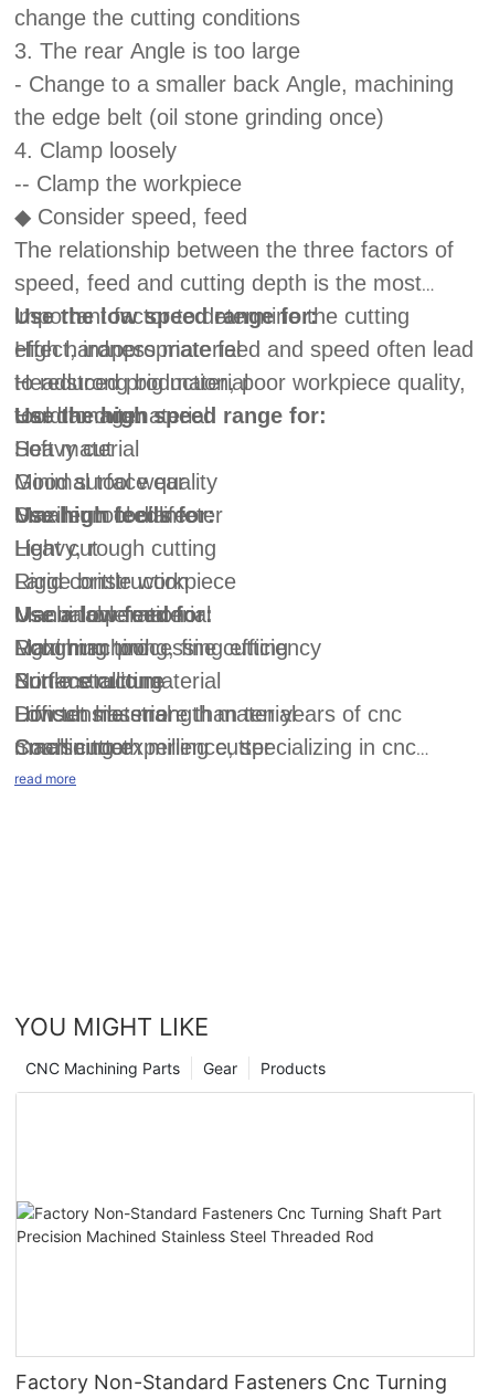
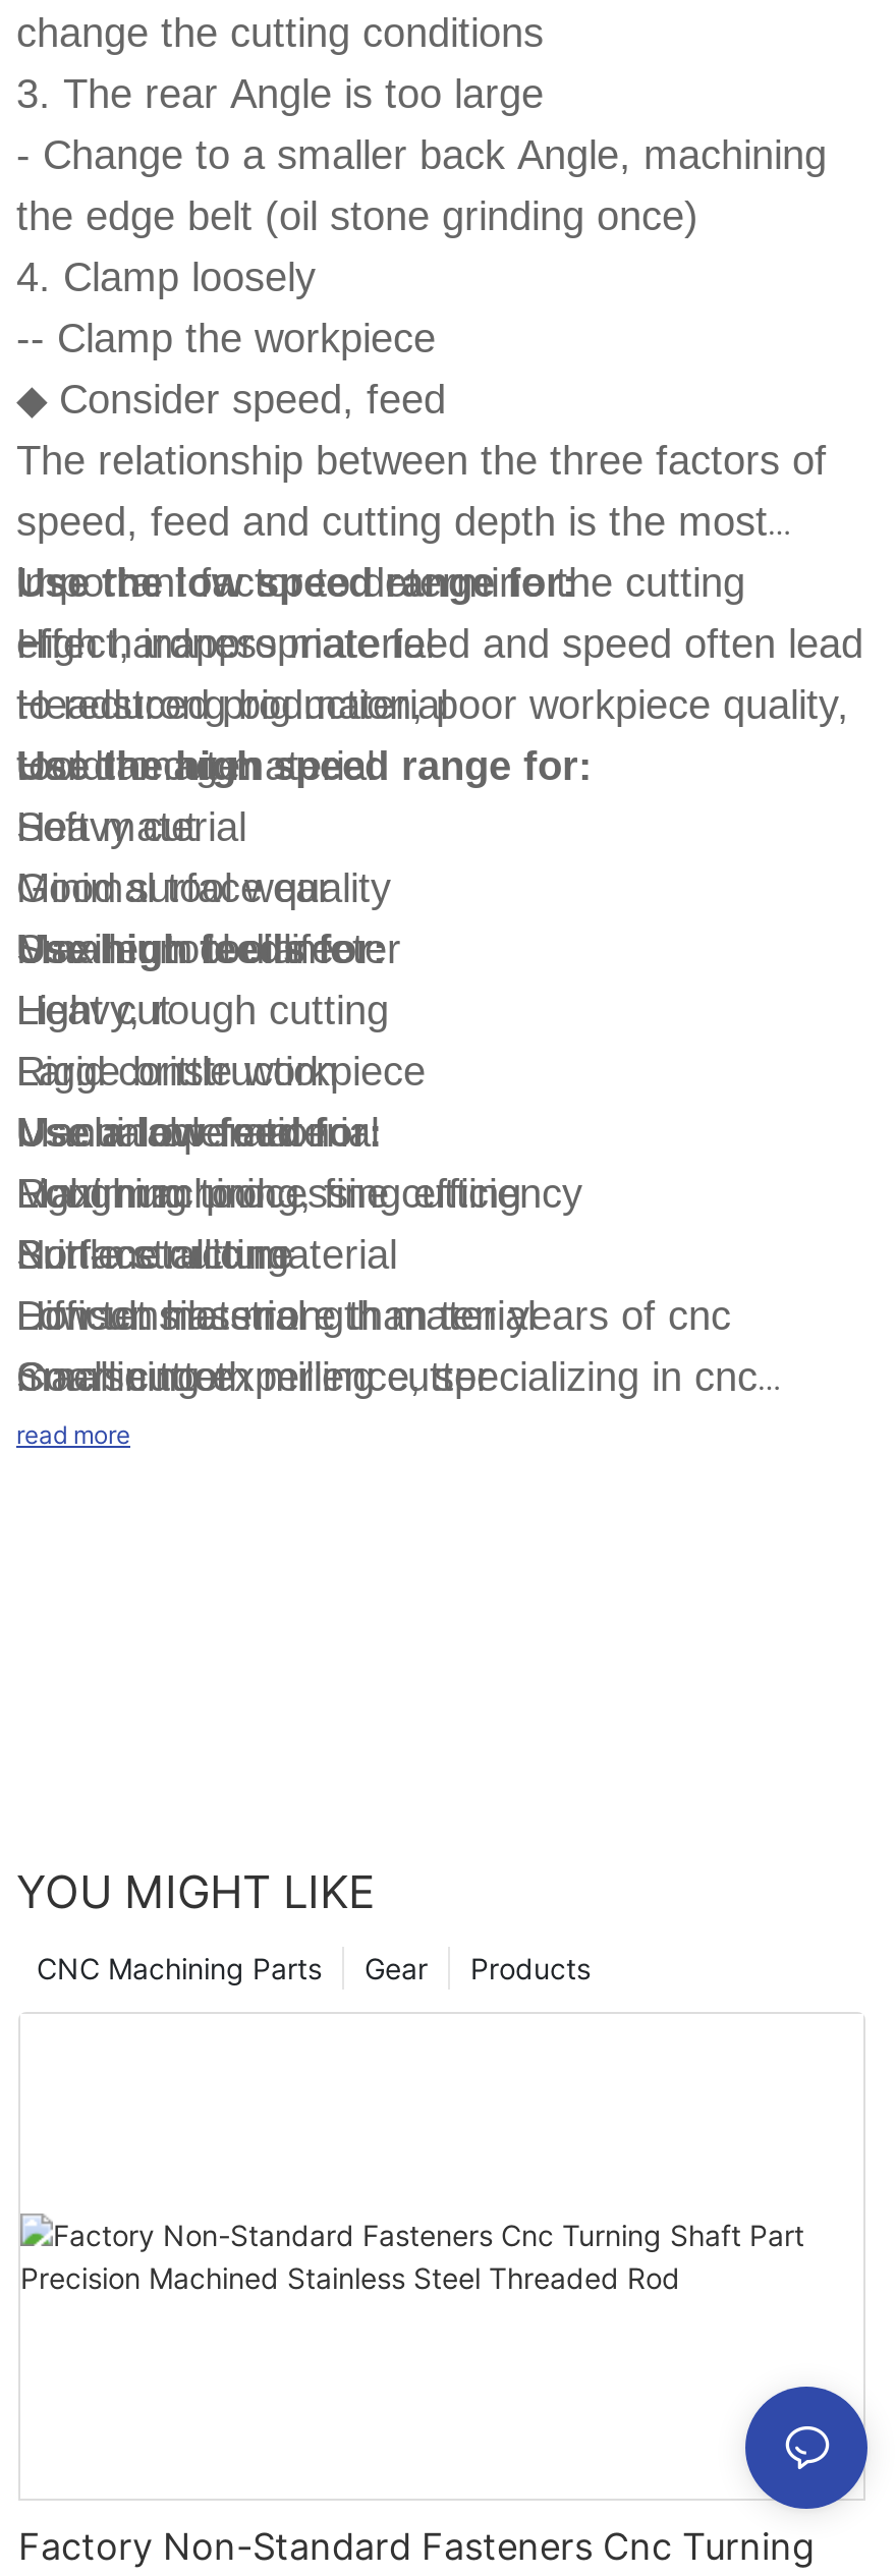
+ [image]
